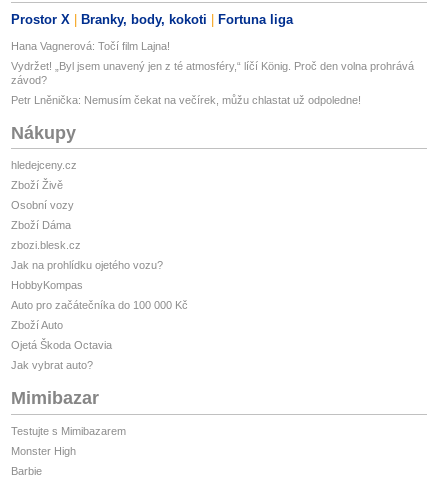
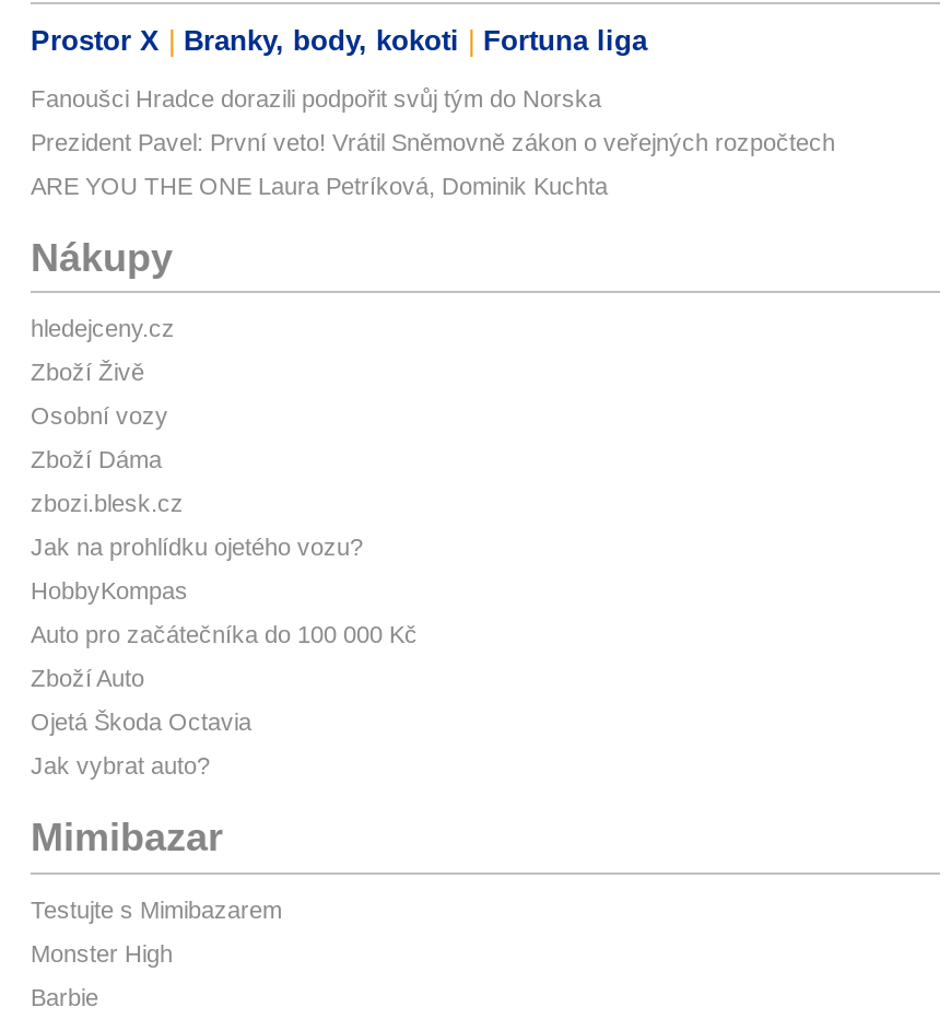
- Hana Vagnerová: Točí film Lajna!
+ Fanoušci Hradce dorazili podpořit svůj tým do Norska

- Vydržet! „Byl jsem unavený jen z té atmosféry,“ líčí König. Proč den volna prohrává
- závod?
+ Prezident Pavel: První veto! Vrátil Sněmovně zákon o veřejných rozpočtech

- Petr Lněnička: Nemusím čekat na večírek, můžu chlastat už odpoledne!
+ ARE YOU THE ONE Laura Petríková, Dominik Kuchta
